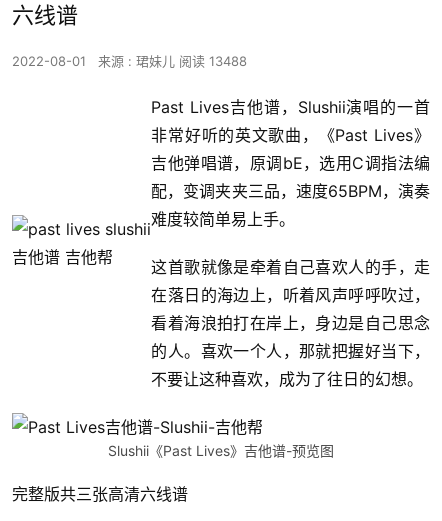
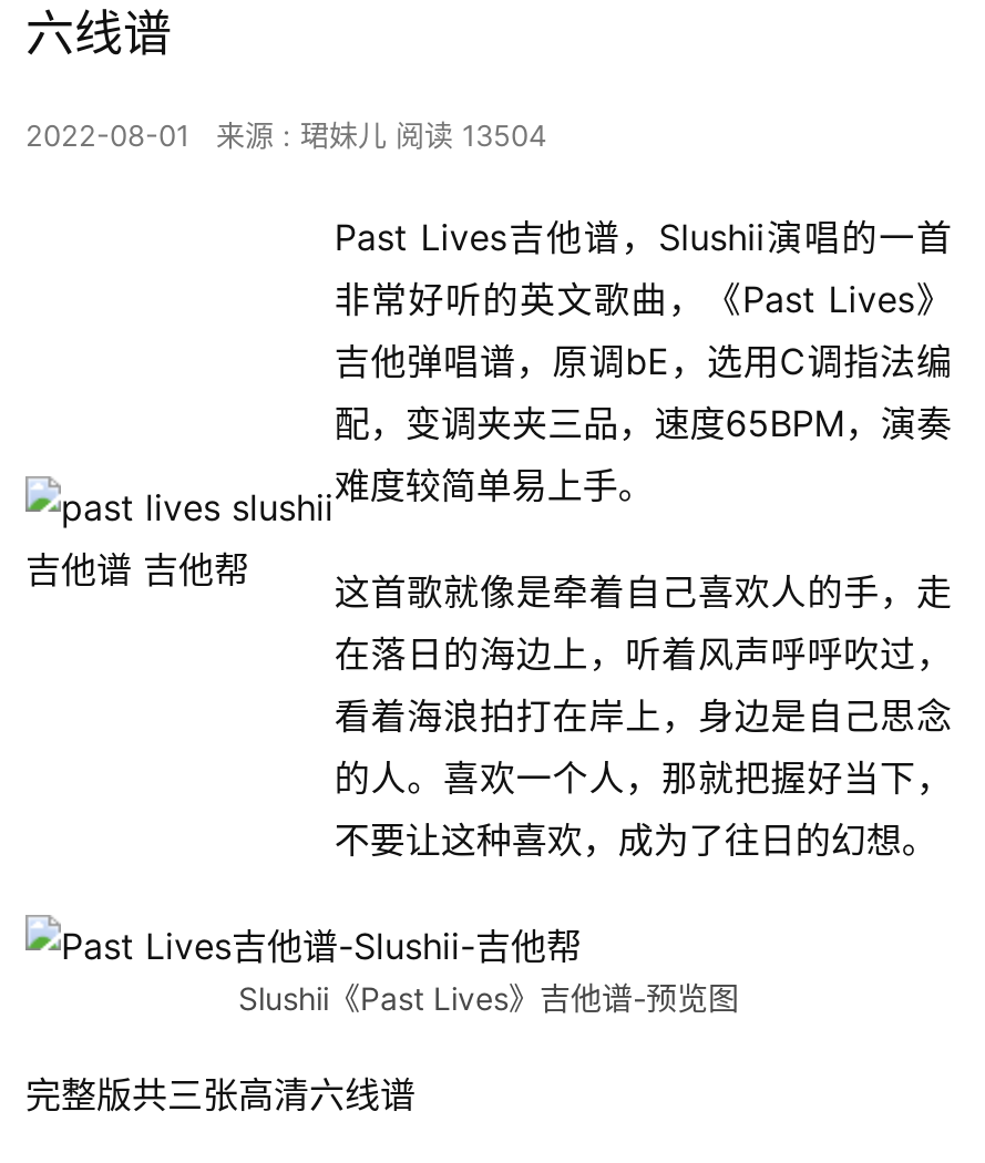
- 2022-08-01 来源 : 珺妹儿阅读 13488
+ 2022-08-01 来源 : 珺妹儿阅读 13504
